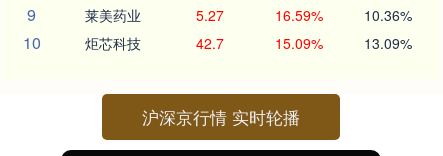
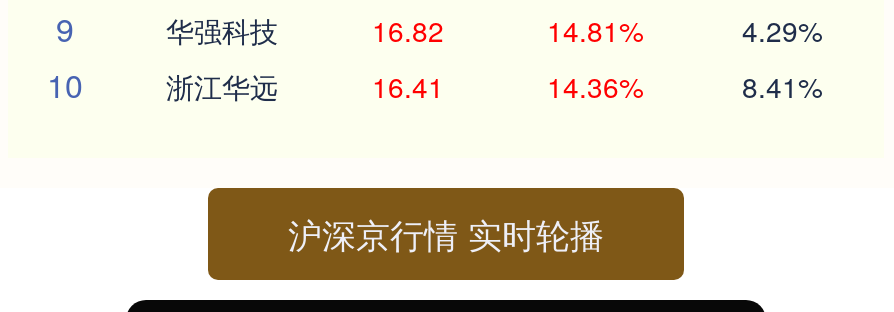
- 莱美药业
- 5.27
- 16.59%
- 10.36%
+ 华强科技
+ 16.82
+ 14.81%
+ 4.29%

- 炬芯科技
- 42.7
- 15.09%
- 13.09%
+ 浙江华远
+ 16.41
+ 14.36%
+ 8.41%
